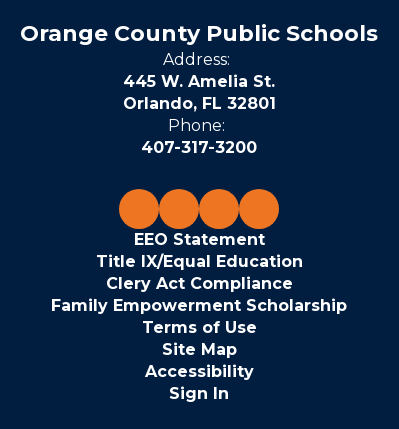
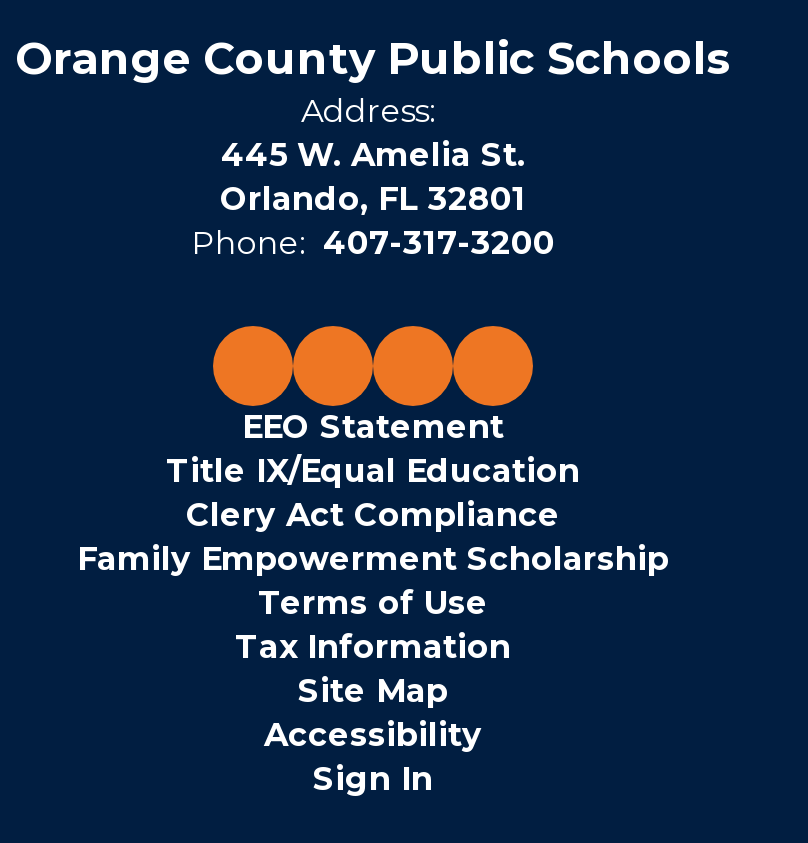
moved up: EEO Statement | Title IX/Equal Education | Clery Act Compliance | Family Empowerment Scholarship | Terms of Use

+ Tax Information
